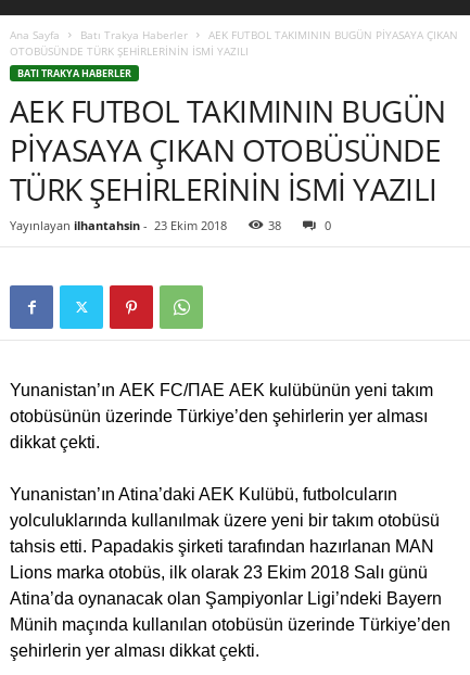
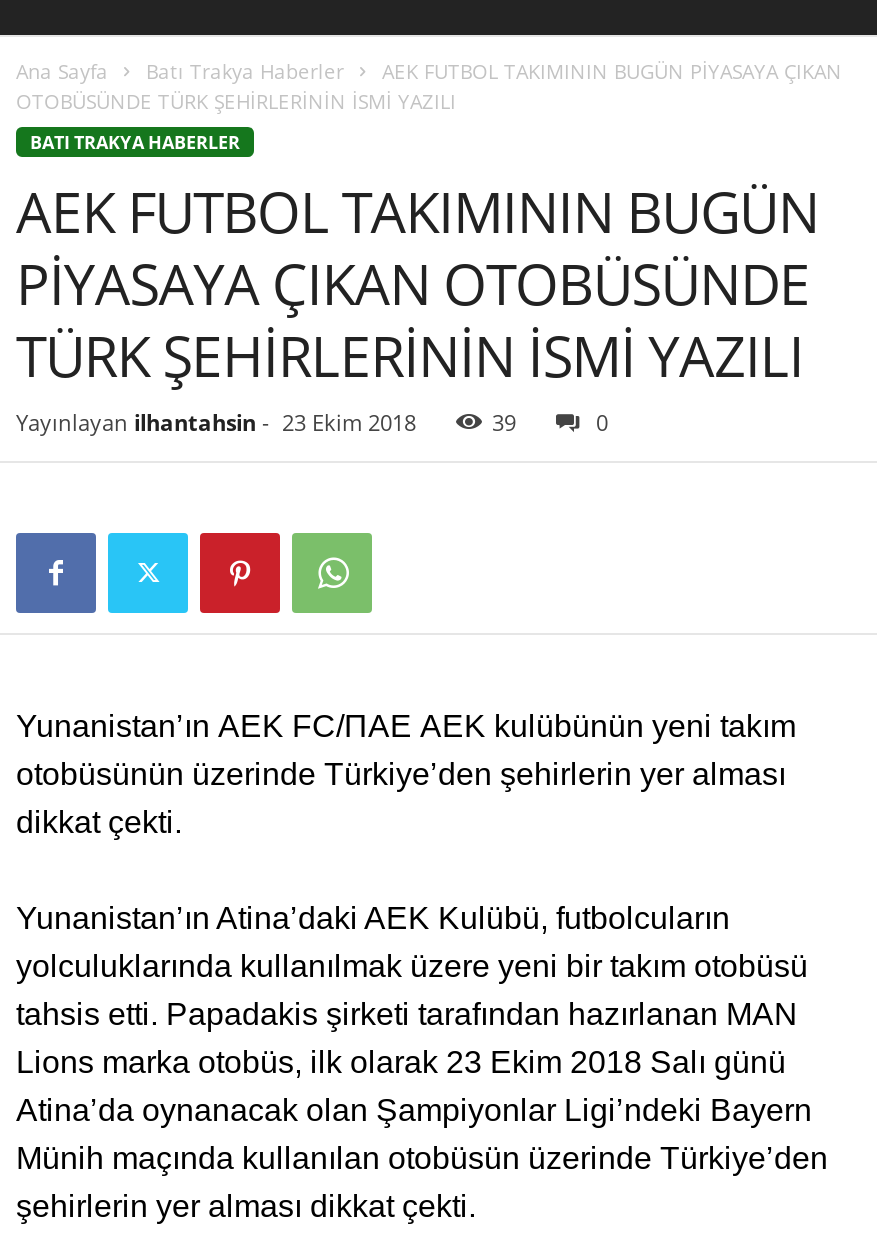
- 38
+ 39
